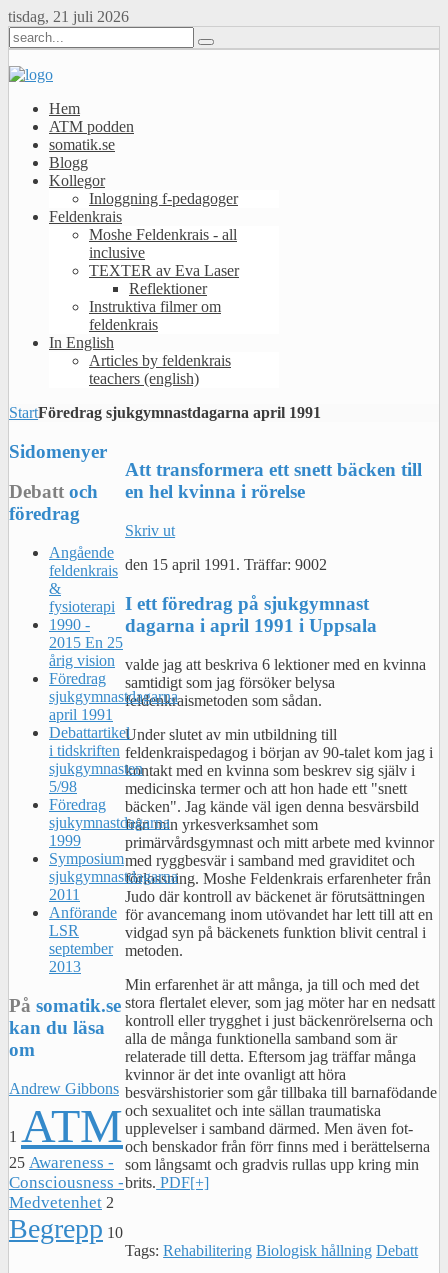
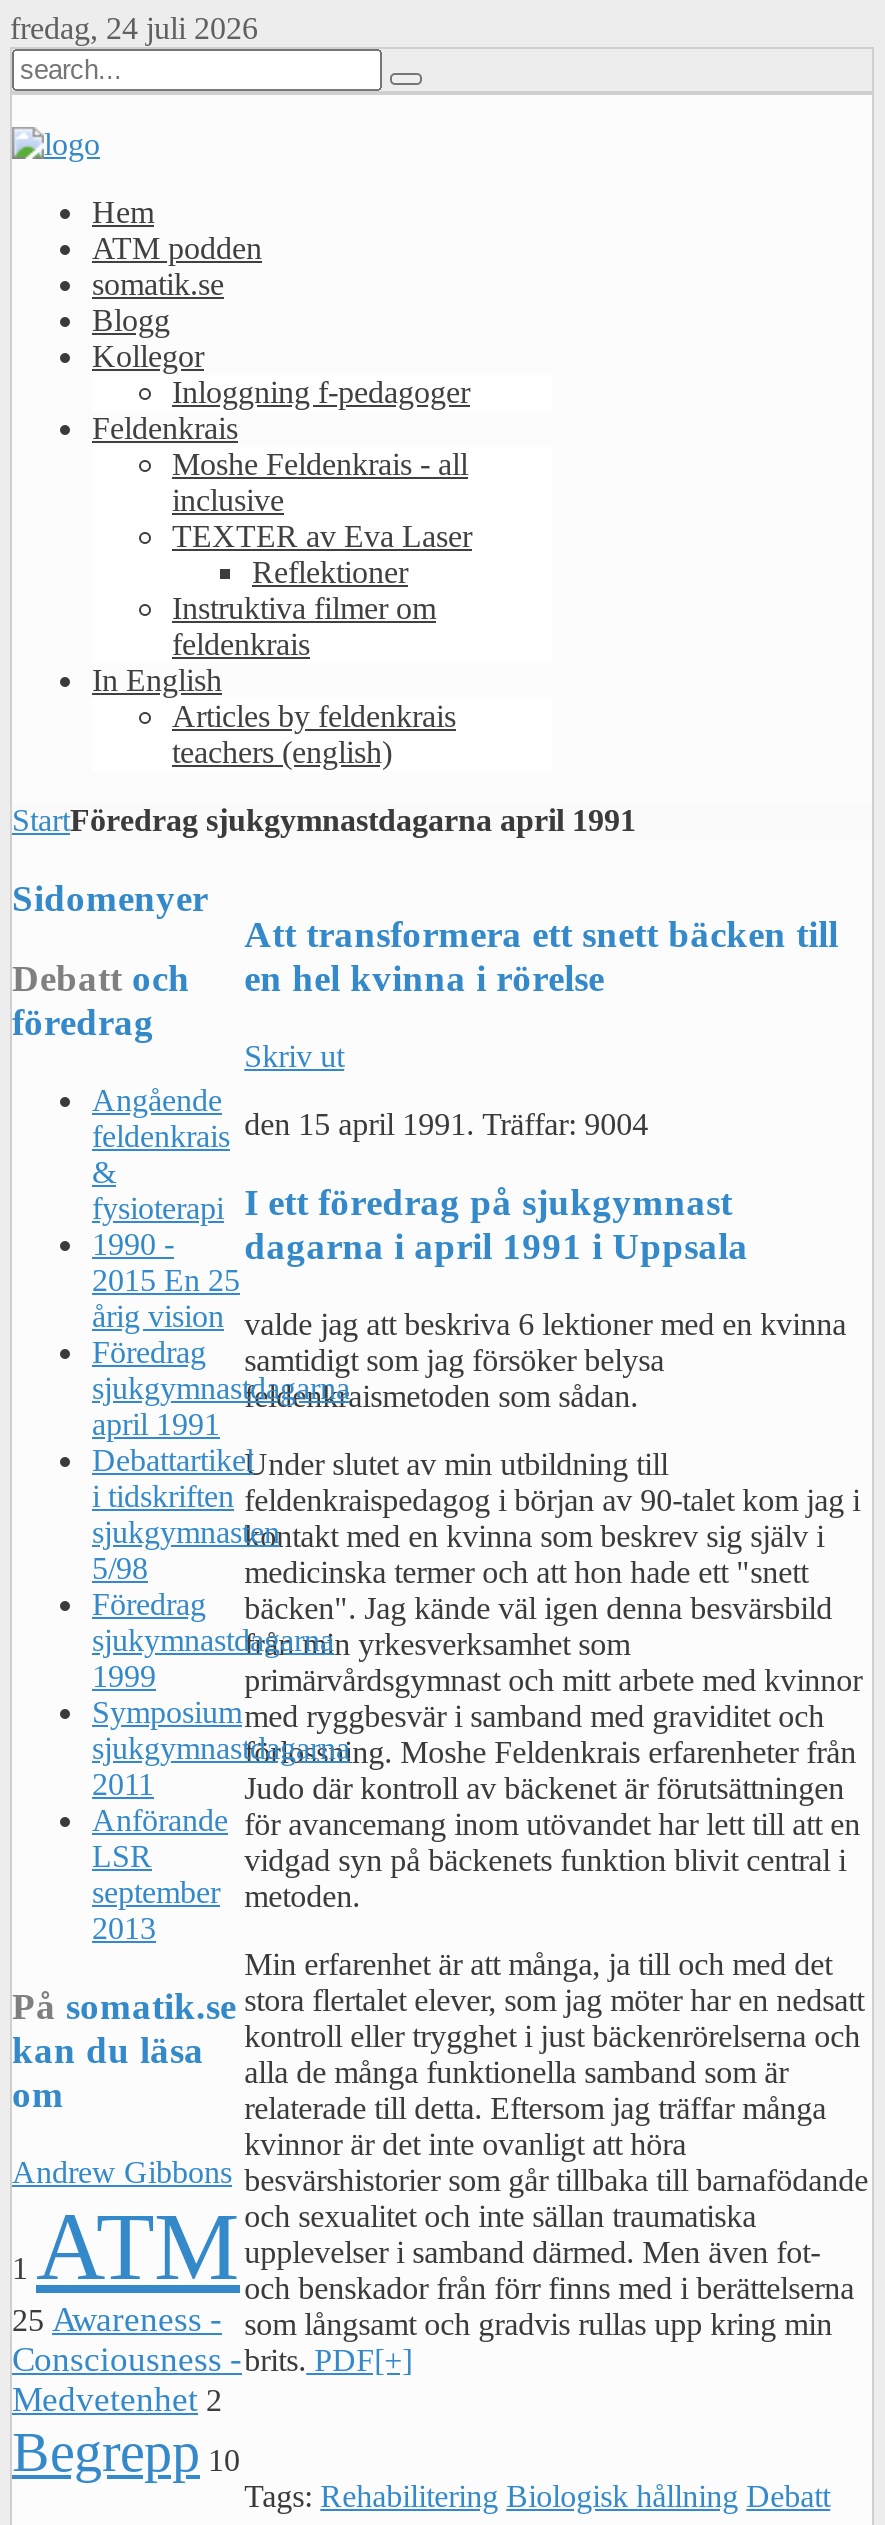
- tisdag, 21 juli 2026
+ fredag, 24 juli 2026

- den 15 april 1991. Träffar: 9002
+ den 15 april 1991. Träffar: 9004
